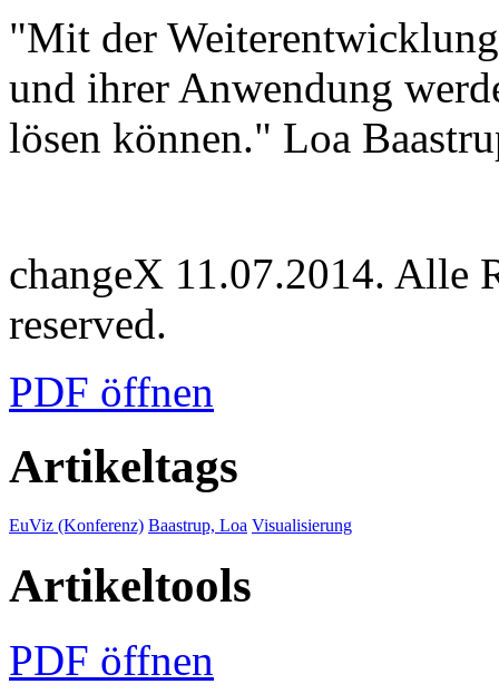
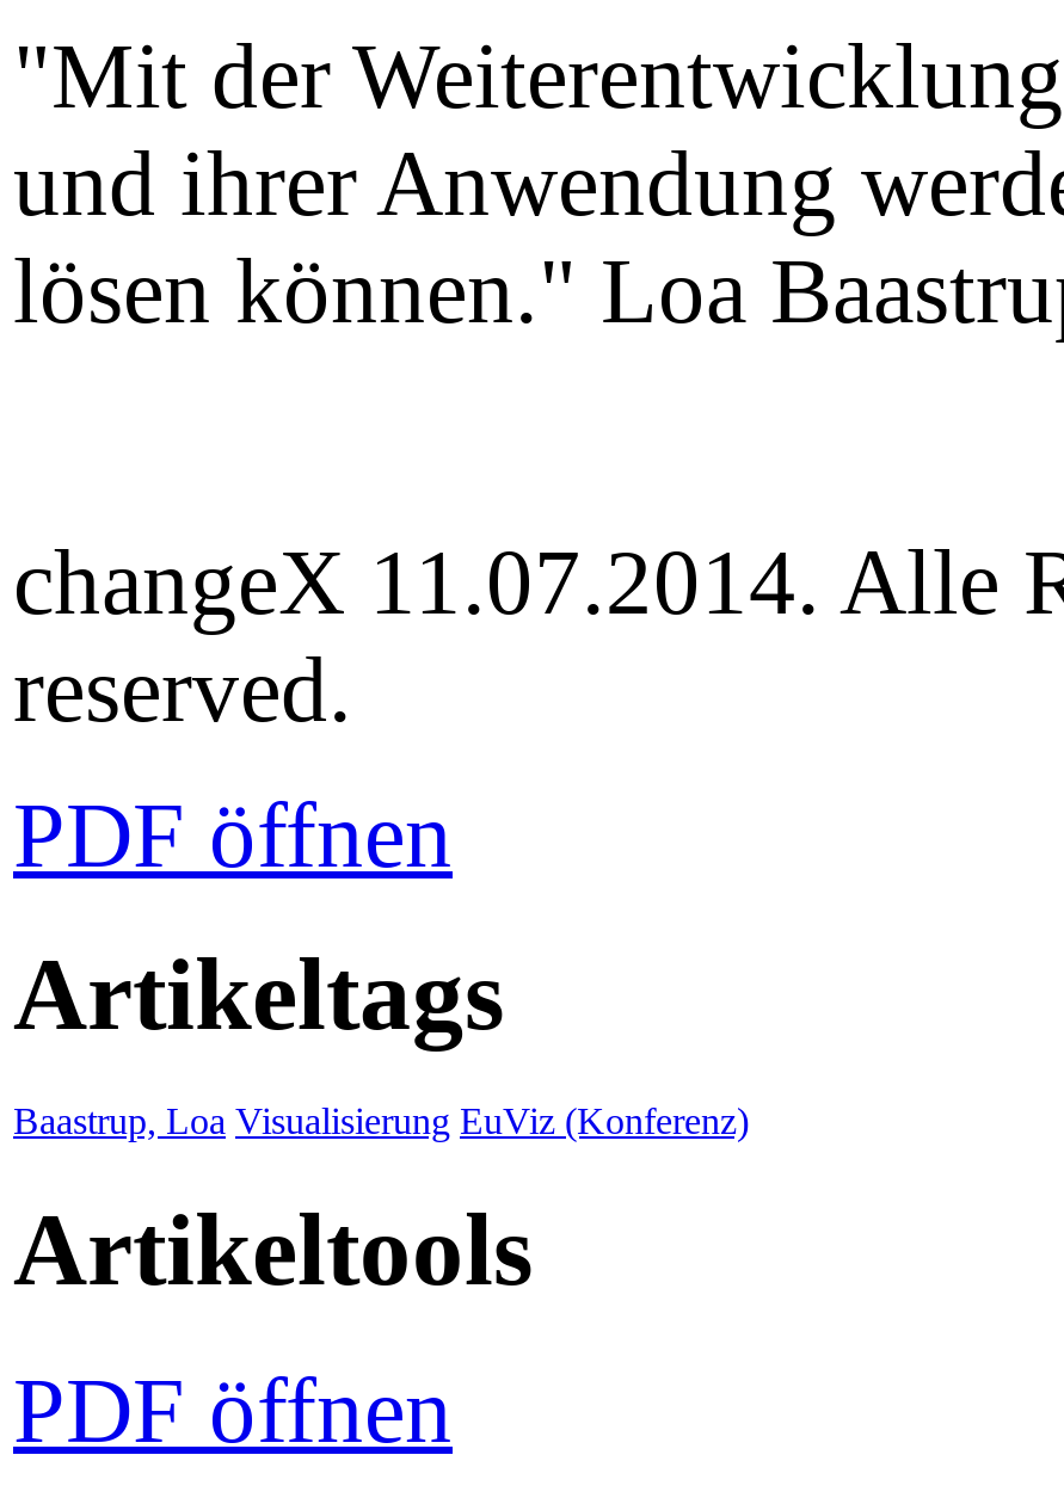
- EuViz (Konferenz) Baastrup, Loa Visualisierung
+ Baastrup, Loa Visualisierung EuViz (Konferenz)
